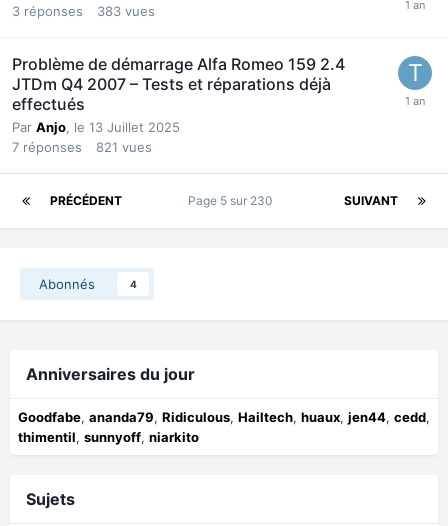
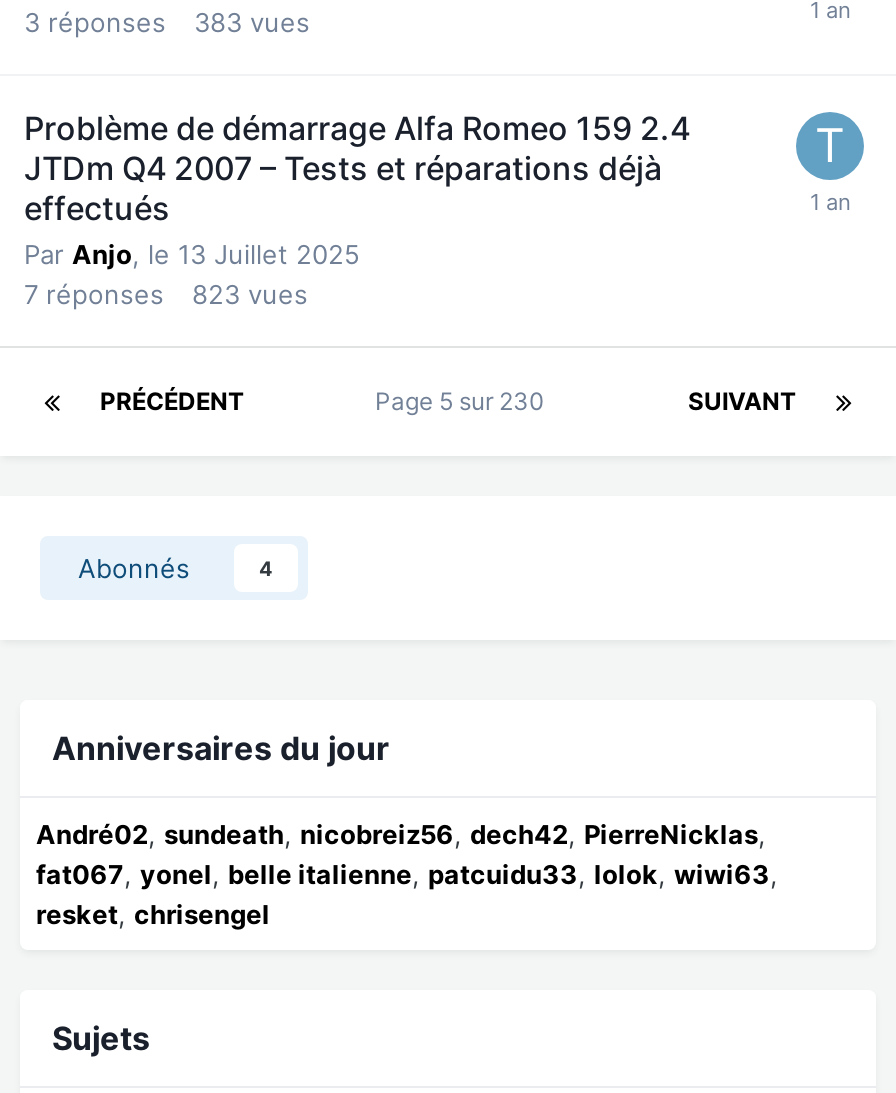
- 7 réponses 821 vues
+ 7 réponses 823 vues

- Goodfabe ananda79 Ridiculous Hailtech huaux jen44 cedd
- thimentil sunnyoff niarkito
+ André02 sundeath nicobreiz56 dech42 PierreNicklas
+ fat067 yonel belle italienne patcuidu33 lolok wiwi63
+ resket chrisengel
